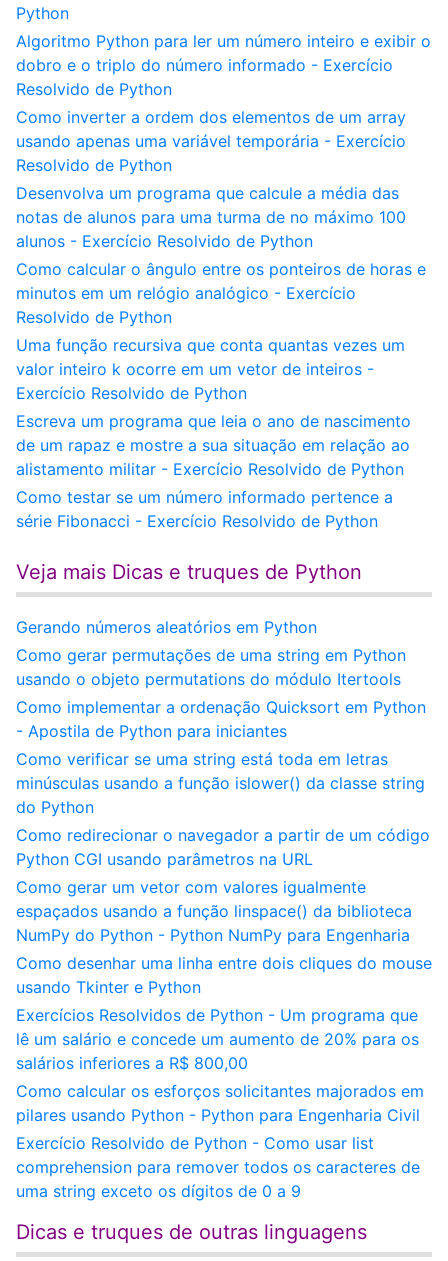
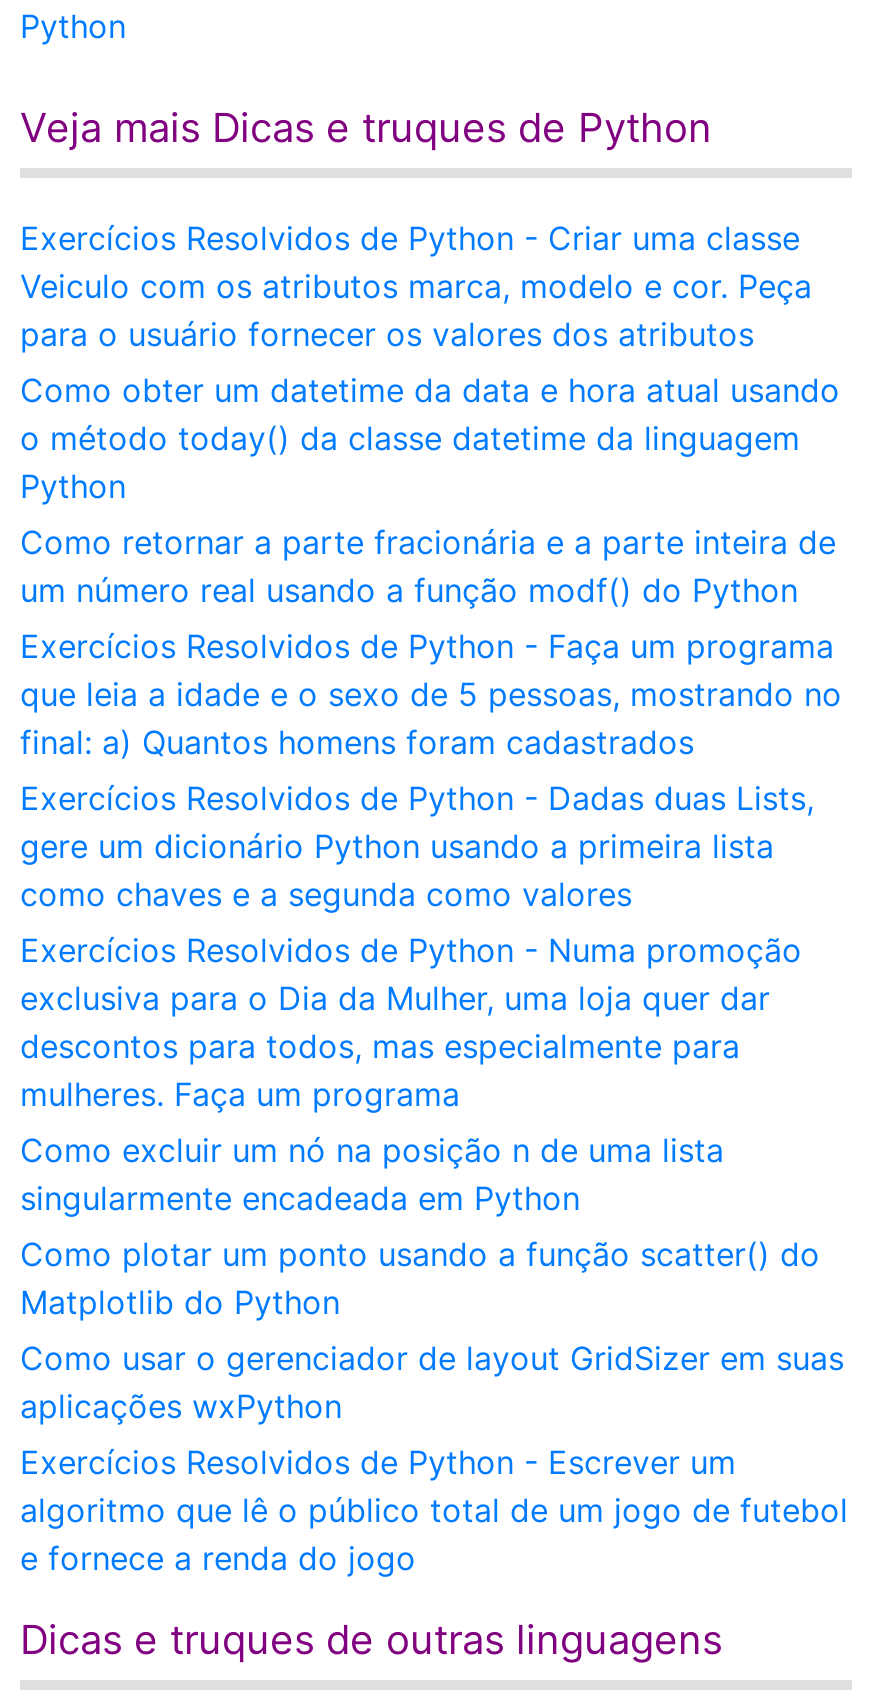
- Algoritmo Python para ler um número inteiro e exibir o
- dobro e o triplo do número informado - Exercício
- Resolvido de Python
- Como inverter a ordem dos elementos de um array
- usando apenas uma variável temporária - Exercício
- Resolvido de Python
- Desenvolva um programa que calcule a média das
- notas de alunos para uma turma de no máximo 100
- alunos - Exercício Resolvido de Python
- Como calcular o ângulo entre os ponteiros de horas e
- minutos em um relógio analógico - Exercício
- Resolvido de Python
- Uma função recursiva que conta quantas vezes um
- valor inteiro k ocorre em um vetor de inteiros -
- Exercício Resolvido de Python
- Escreva um programa que leia o ano de nascimento
- de um rapaz e mostre a sua situação em relação ao
- alistamento militar - Exercício Resolvido de Python
- Como testar se um número informado pertence a
- série Fibonacci - Exercício Resolvido de Python

moved up: Veja mais Dicas e truques de Python

- Gerando números aleatórios em Python
- Como gerar permutações de uma string em Python
- usando o objeto permutations do módulo Itertools
- Como implementar a ordenação Quicksort em Python
- - Apostila de Python para iniciantes
- Como verificar se uma string está toda em letras
- minúsculas usando a função islower() da classe string
- do Python
- Como redirecionar o navegador a partir de um código
- Python CGI usando parâmetros na URL
- Como gerar um vetor com valores igualmente
- espaçados usando a função linspace() da biblioteca
- NumPy do Python - Python NumPy para Engenharia
- Como desenhar uma linha entre dois cliques do mouse
- usando Tkinter e Python
- Exercícios Resolvidos de Python - Um programa que
- lê um salário e concede um aumento de 20% para os
- salários inferiores a R$ 800,00
- Como calcular os esforços solicitantes majorados em
- pilares usando Python - Python para Engenharia Civil
- Exercício Resolvido de Python - Como usar list
- comprehension para remover todos os caracteres de
- uma string exceto os dígitos de 0 a 9
+ Exercícios Resolvidos de Python - Criar uma classe
+ Veiculo com os atributos marca, modelo e cor. Peça
+ para o usuário fornecer os valores dos atributos
+ Como obter um datetime da data e hora atual usando
+ o método today() da classe datetime da linguagem
+ Python
+ Como retornar a parte fracionária e a parte inteira de
+ um número real usando a função modf() do Python
+ Exercícios Resolvidos de Python - Faça um programa
+ que leia a idade e o sexo de 5 pessoas, mostrando no
+ final: a) Quantos homens foram cadastrados
+ Exercícios Resolvidos de Python - Dadas duas Lists,
+ gere um dicionário Python usando a primeira lista
+ como chaves e a segunda como valores
+ Exercícios Resolvidos de Python - Numa promoção
+ exclusiva para o Dia da Mulher, uma loja quer dar
+ descontos para todos, mas especialmente para
+ mulheres. Faça um programa
+ Como excluir um nó na posição n de uma lista
+ singularmente encadeada em Python
+ Como plotar um ponto usando a função scatter() do
+ Matplotlib do Python
+ Como usar o gerenciador de layout GridSizer em suas
+ aplicações wxPython
+ Exercícios Resolvidos de Python - Escrever um
+ algoritmo que lê o público total de um jogo de futebol
+ e fornece a renda do jogo
